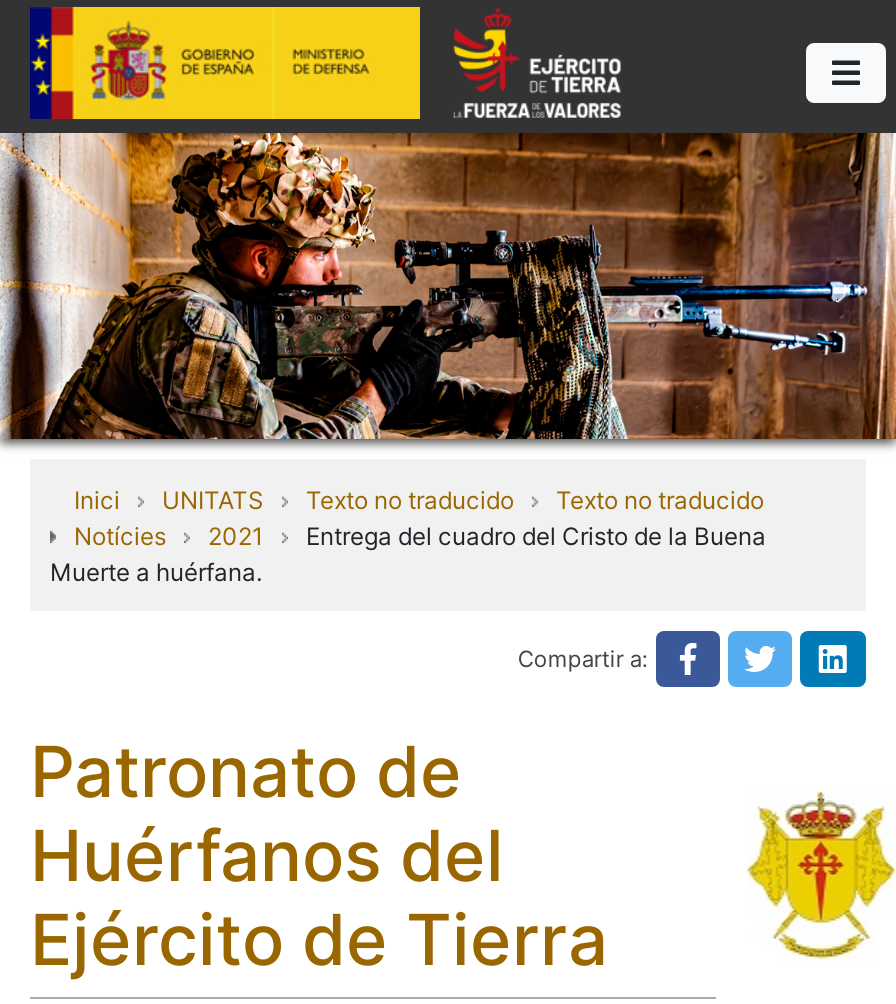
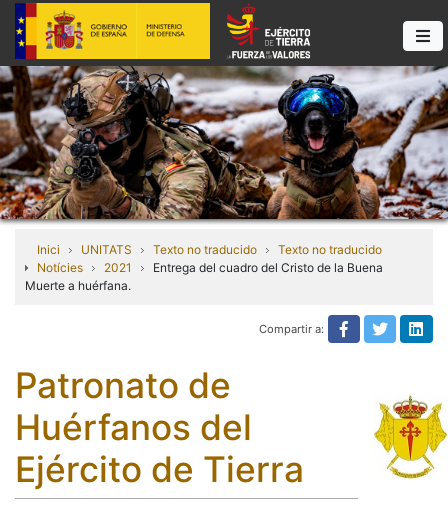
- [image]
+ [image]
